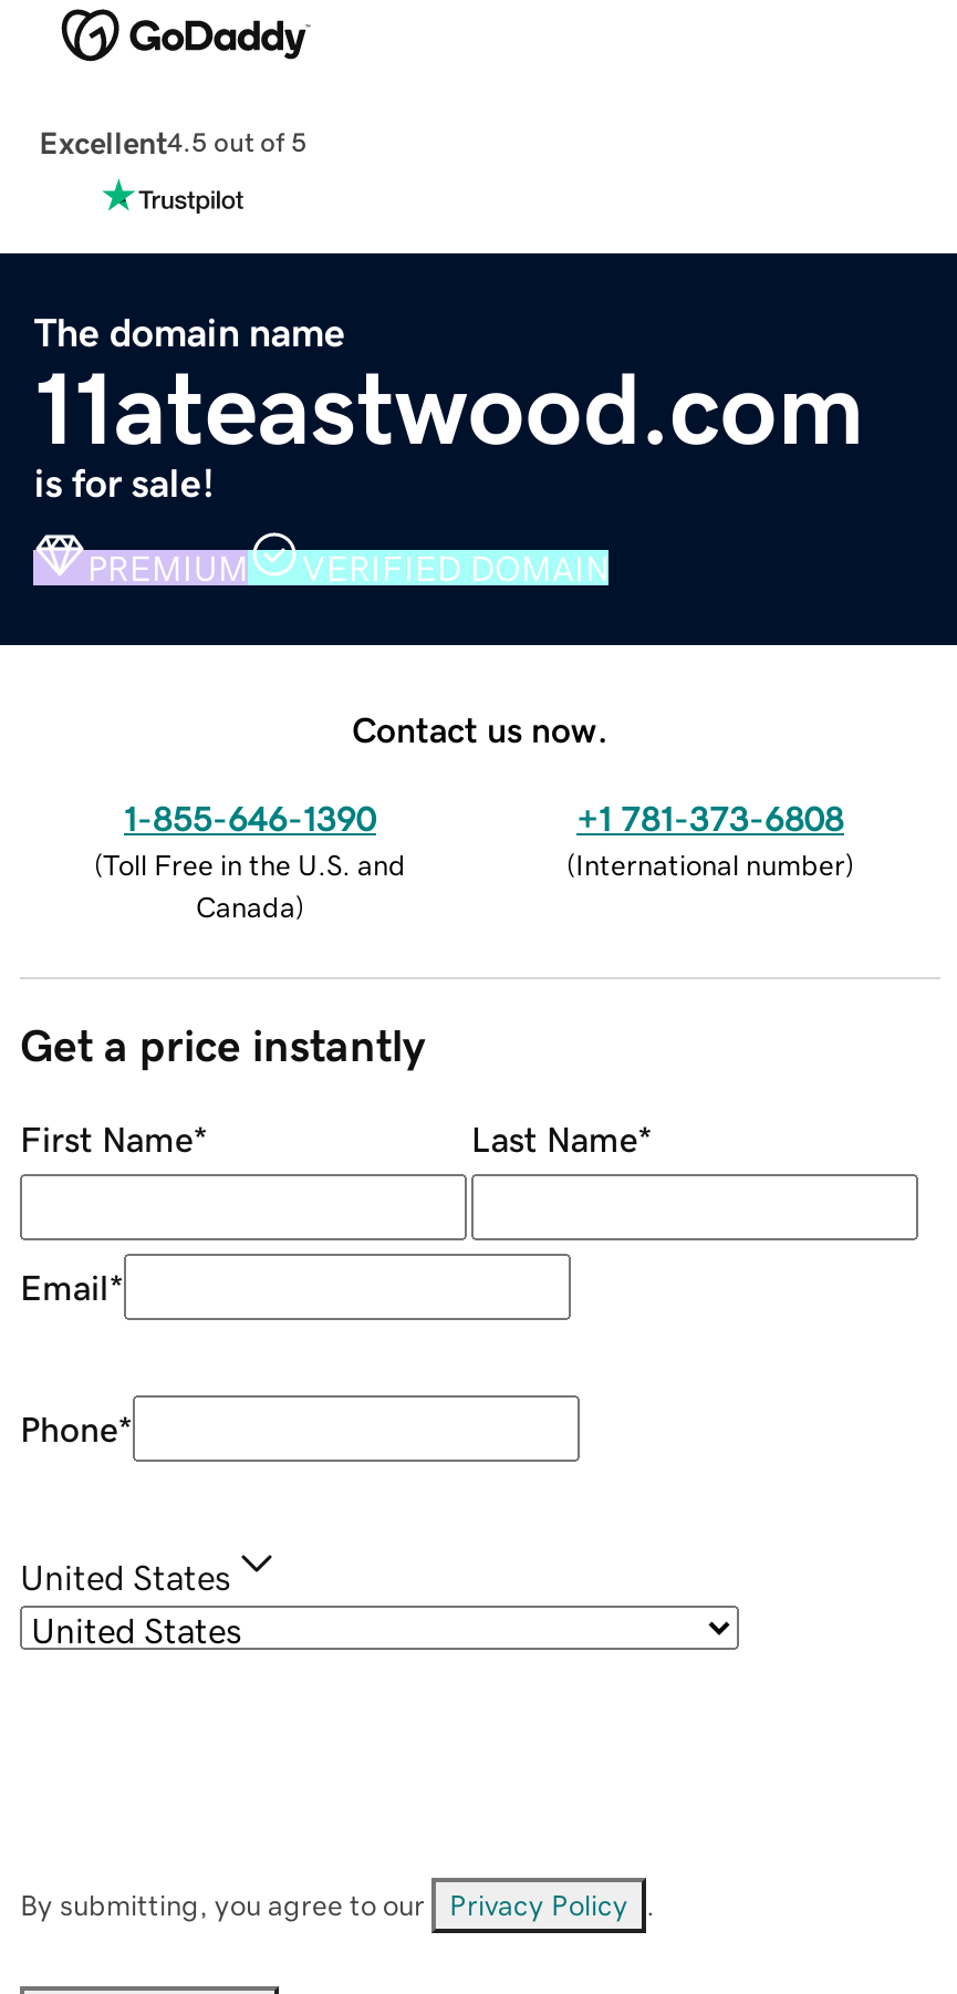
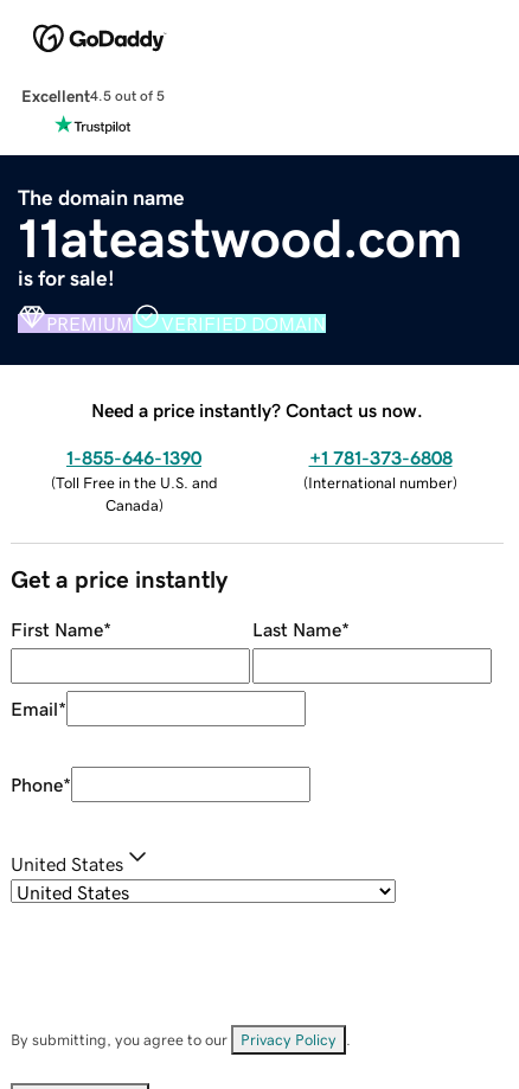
- Contact us now.
+ Need a price instantly? Contact us now.
